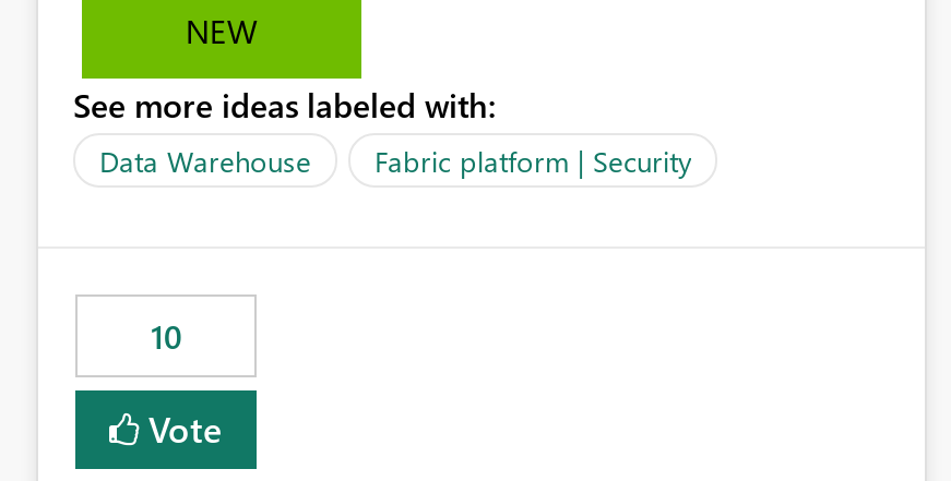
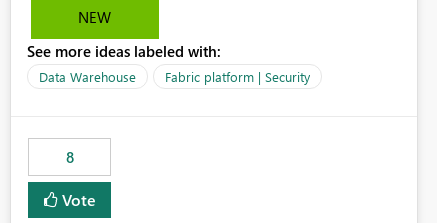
- 10
+ 8
